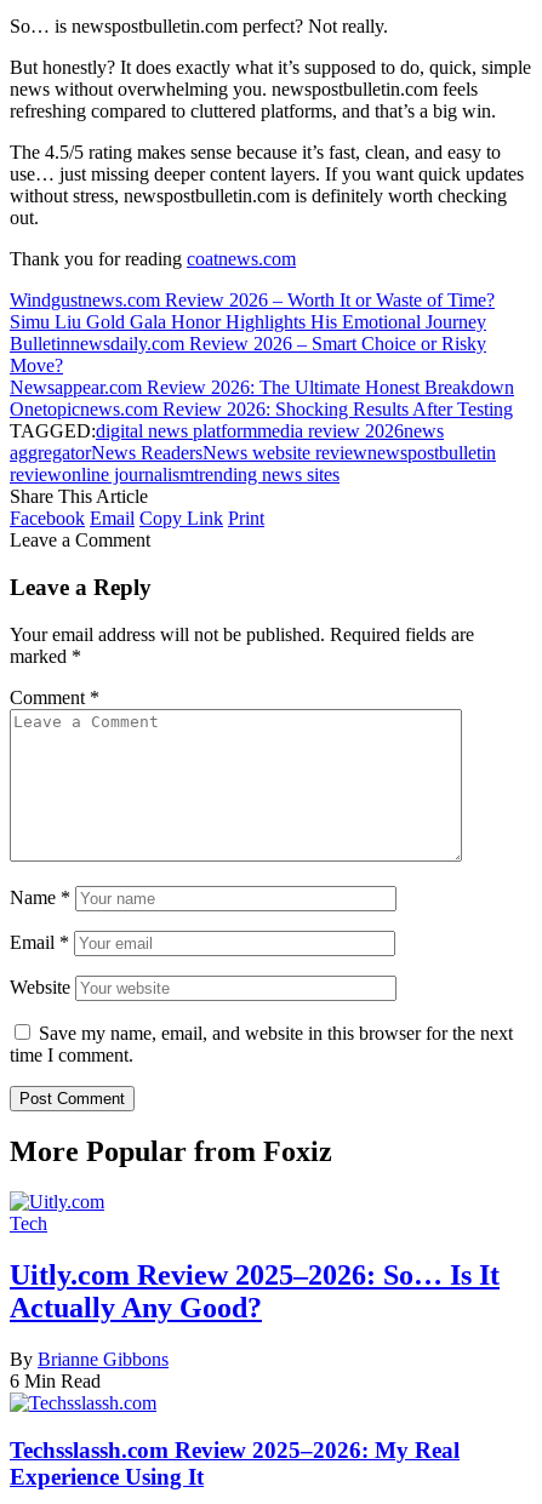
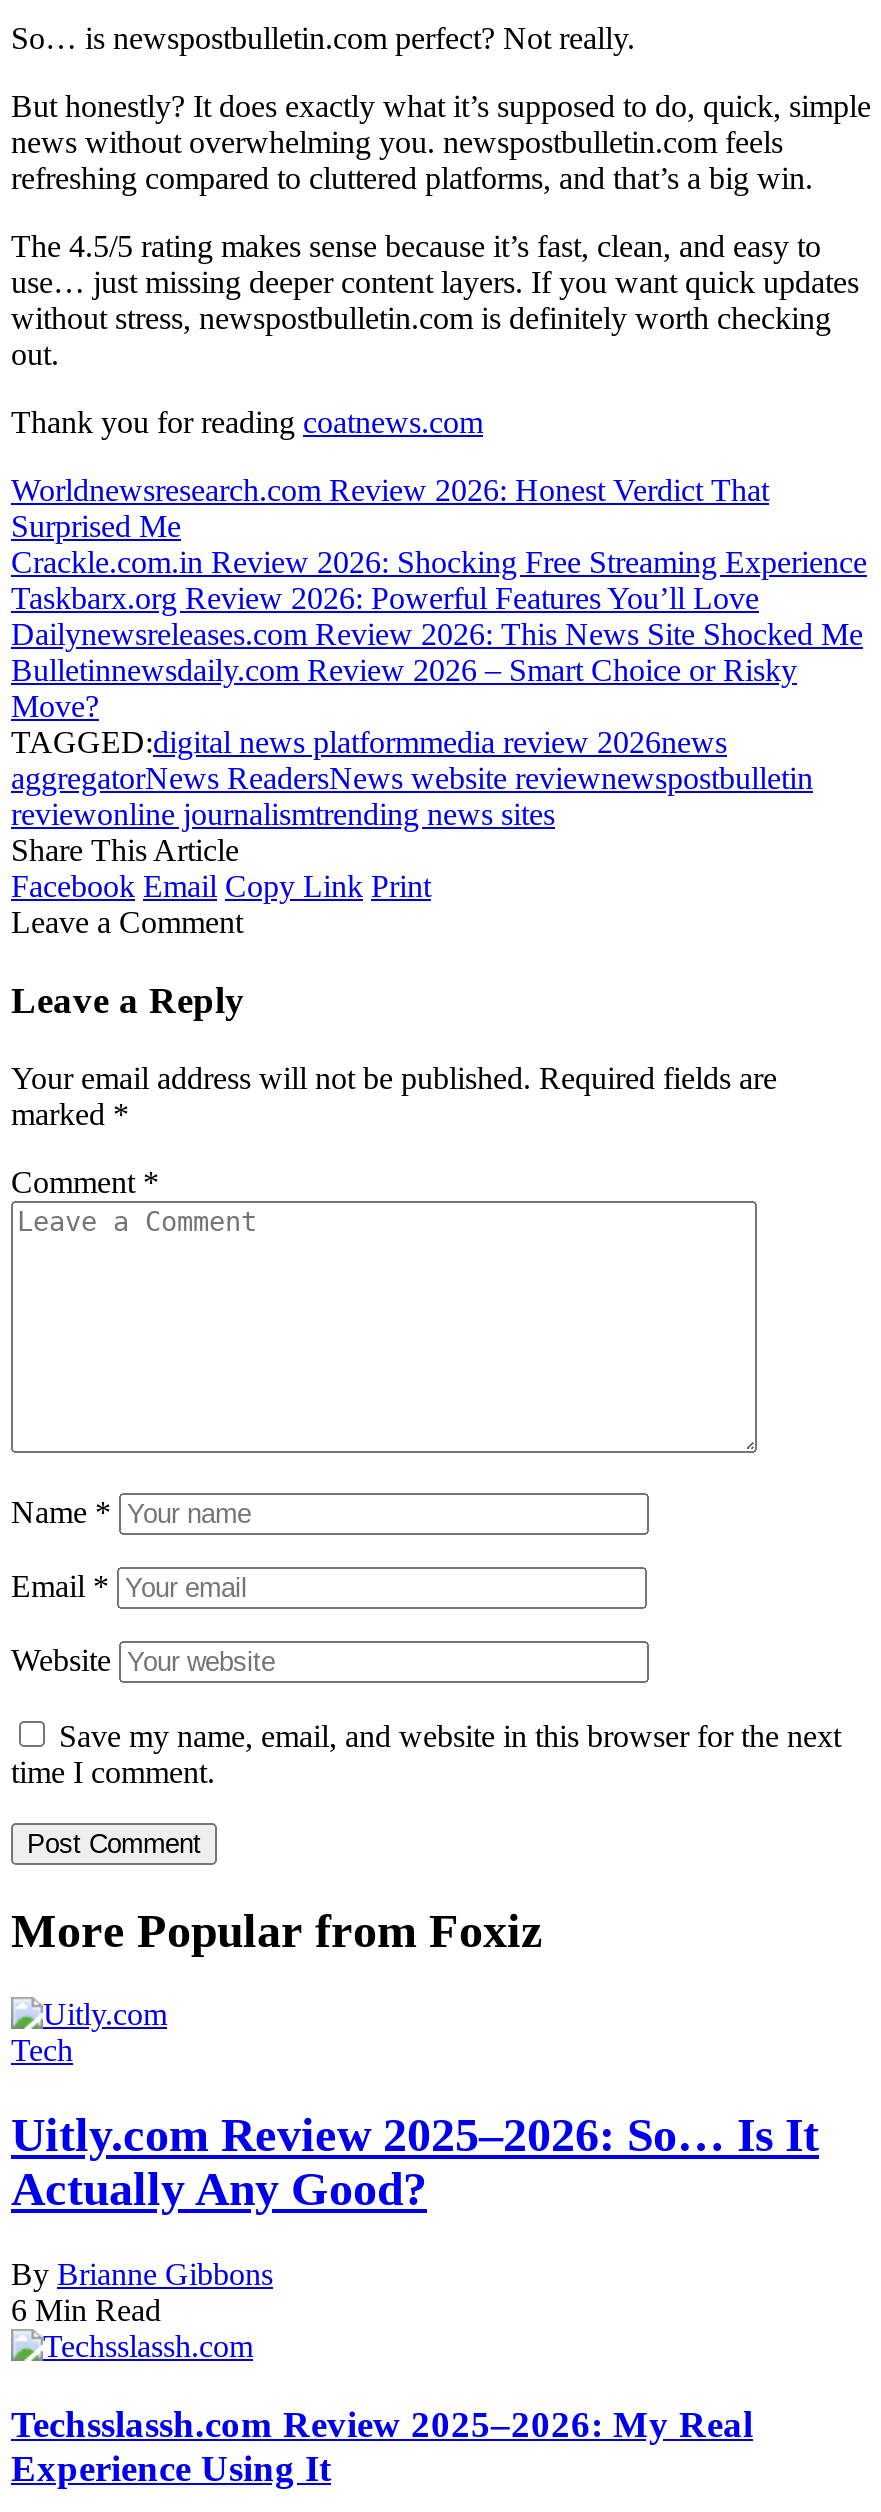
- Windgustnews.com Review 2026 – Worth It or Waste of Time?
- Simu Liu Gold Gala Honor Highlights His Emotional Journey
+ Worldnewsresearch.com Review 2026: Honest Verdict That
+ Surprised Me
+ Crackle.com.in Review 2026: Shocking Free Streaming Experience
+ Taskbarx.org Review 2026: Powerful Features You’ll Love
+ Dailynewsreleases.com Review 2026: This News Site Shocked Me

moved down: Bulletinnewsdaily.com Review 2026 – Smart Choice or Risky | Move?

- Newsappear.com Review 2026: The Ultimate Honest Breakdown
- Onetopicnews.com Review 2026: Shocking Results After Testing
